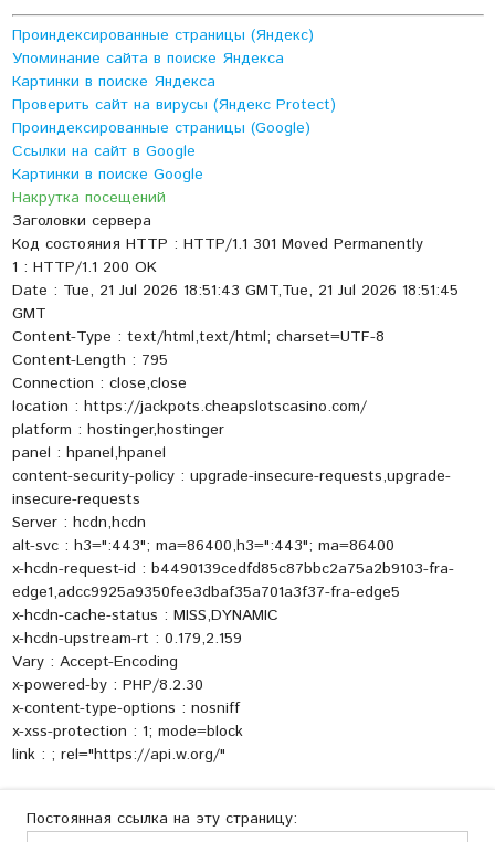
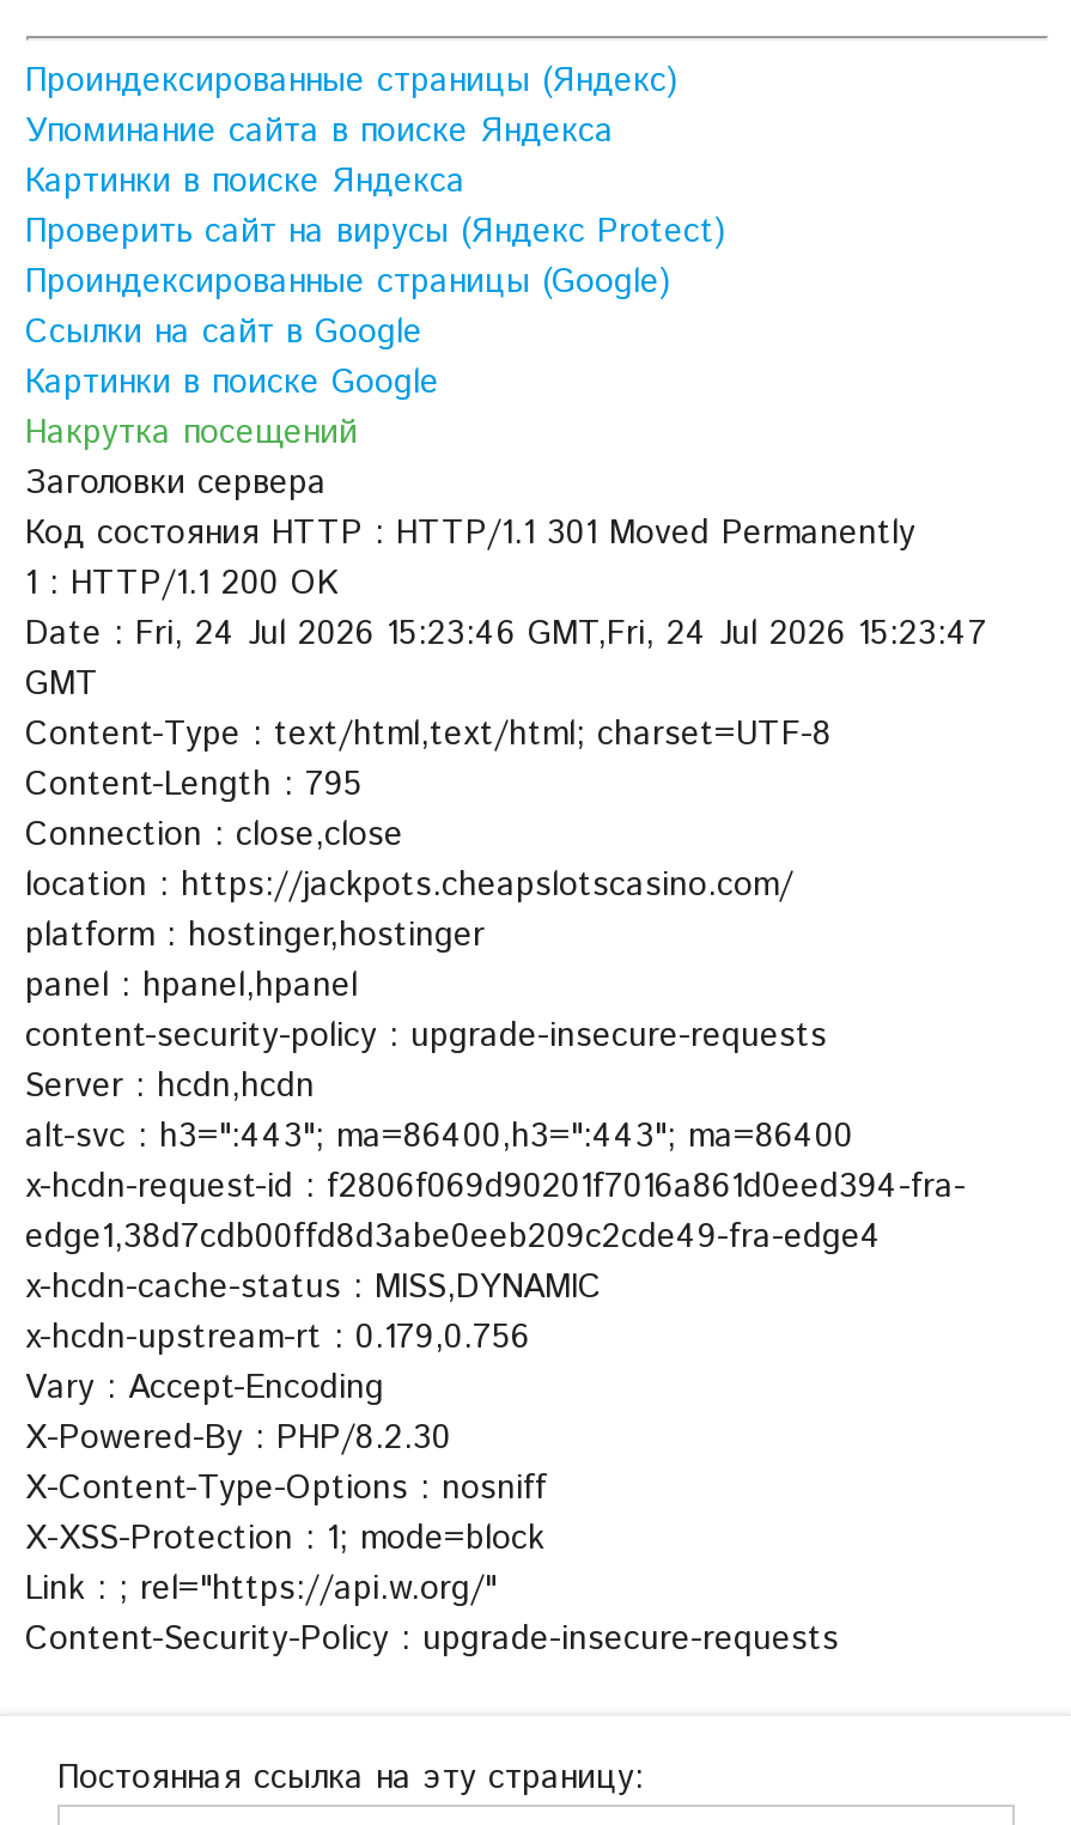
- Date : Tue, 21 Jul 2026 18:51:43 GMT,Tue, 21 Jul 2026 18:51:45
+ Date : Fri, 24 Jul 2026 15:23:46 GMT,Fri, 24 Jul 2026 15:23:47

- content-security-policy : upgrade-insecure-requests,upgrade-
- insecure-requests
+ content-security-policy : upgrade-insecure-requests

moved up: Server : hcdn,hcdn | alt-svc : h3=":443"; ma=86400,h3=":443"; ma=86400

- x-hcdn-request-id : b4490139cedfd85c87bbc2a75a2b9103-fra-
- edge1,adcc9925a9350fee3dbaf35a701a3f37-fra-edge5
+ x-hcdn-request-id : f2806f069d90201f7016a861d0eed394-fra-
+ edge1,38d7cdb00ffd8d3abe0eeb209c2cde49-fra-edge4

moved up: x-hcdn-cache-status : MISS,DYNAMIC

- x-hcdn-upstream-rt : 0.179,2.159
+ x-hcdn-upstream-rt : 0.179,0.756

moved up: Vary : Accept-Encoding

- x-powered-by : PHP/8.2.30
- x-content-type-options : nosniff
- x-xss-protection : 1; mode=block
- link :; rel="https://api.w.org/"
+ X-Powered-By : PHP/8.2.30
+ X-Content-Type-Options : nosniff
+ X-XSS-Protection : 1; mode=block
+ Link :; rel="https://api.w.org/"
+ Content-Security-Policy : upgrade-insecure-requests
